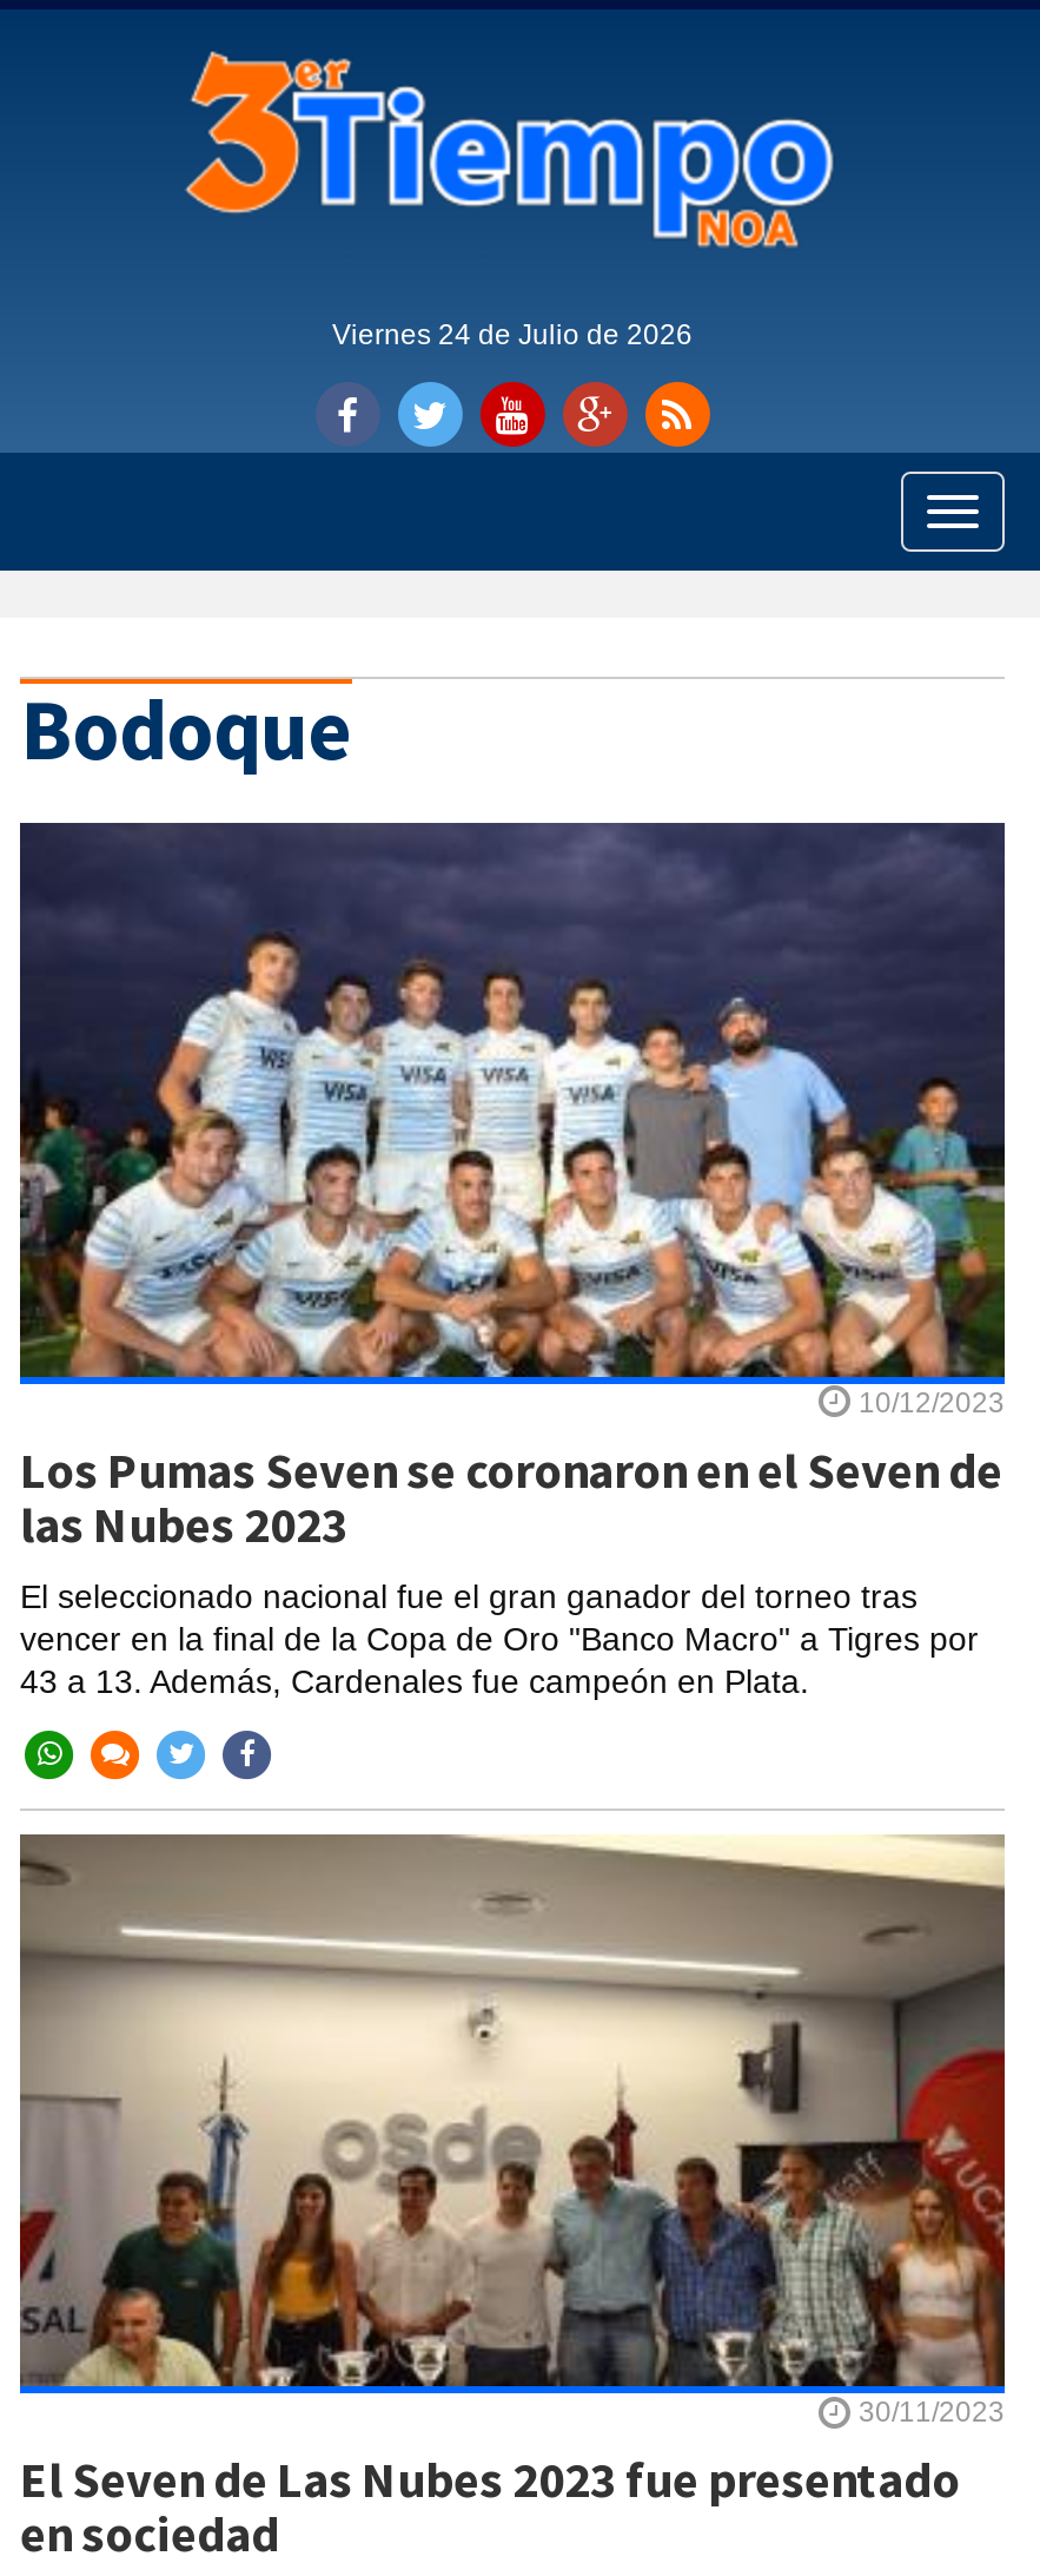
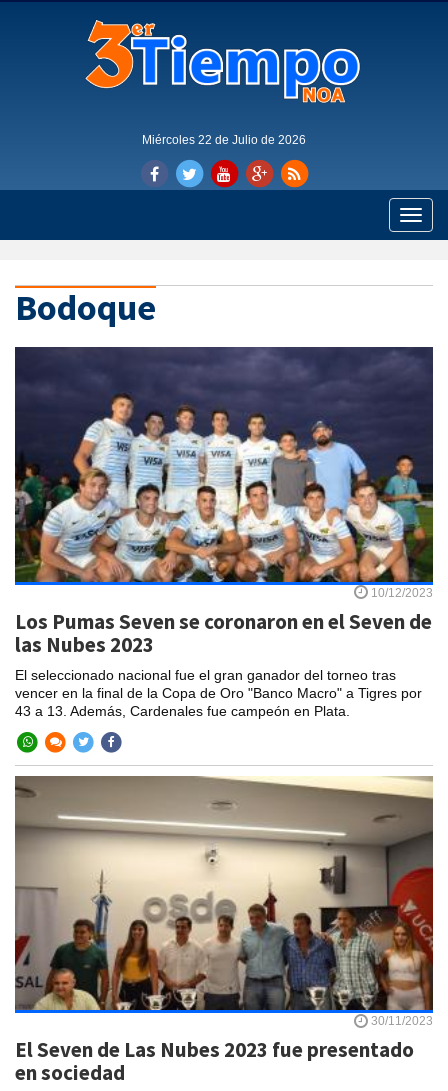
- Viernes 24 de Julio de 2026
+ Miércoles 22 de Julio de 2026
